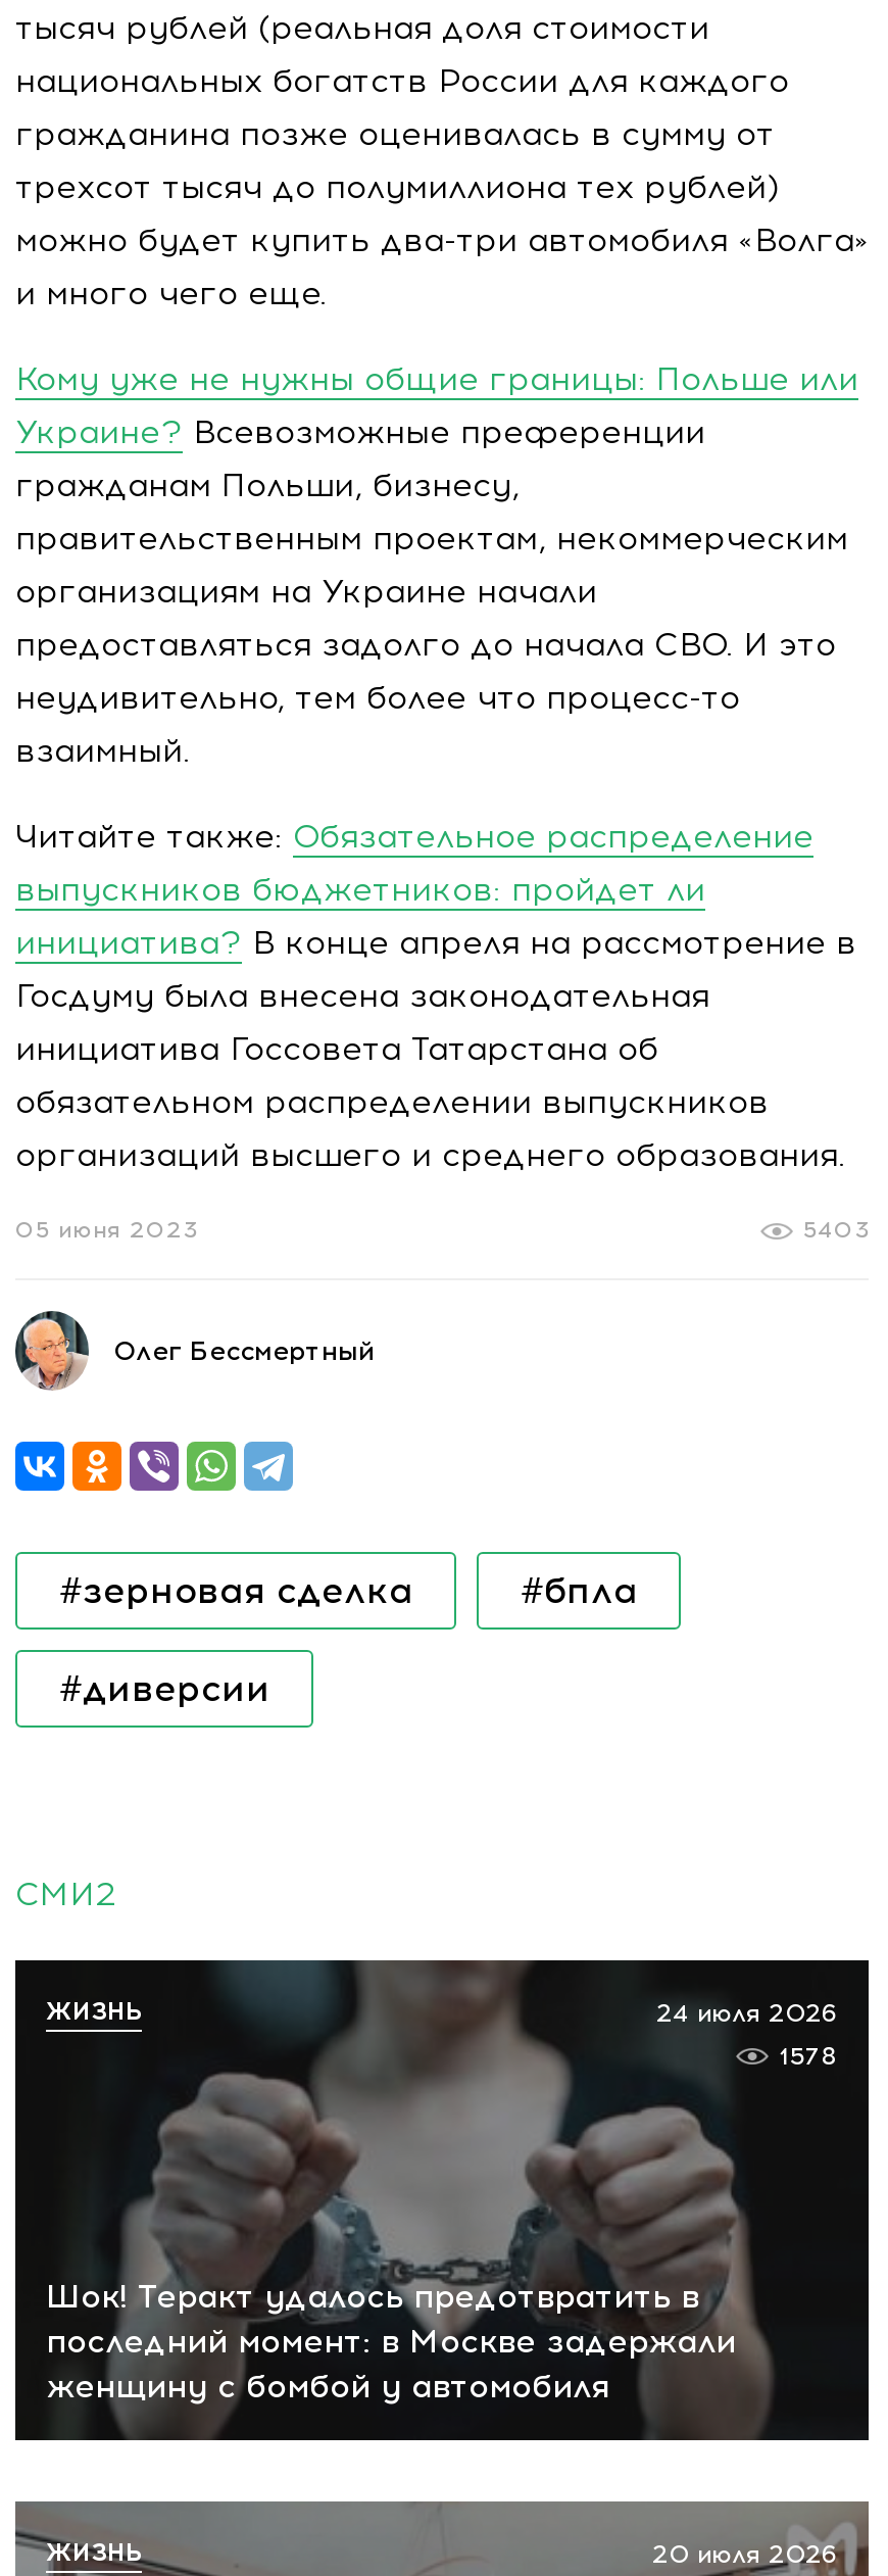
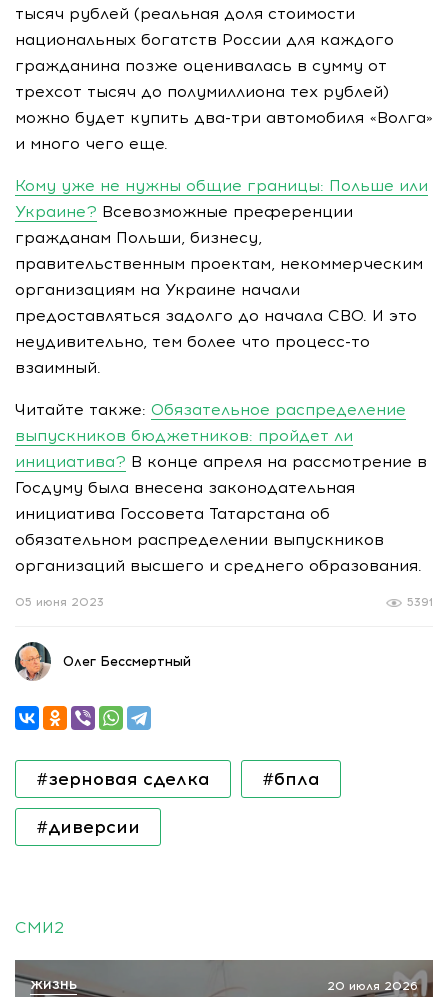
- 5403
+ 5391

- [image]
- Шок! Теракт удалось предотвратить в
- последний момент: в Москве задержали
- женщину с бомбой у автомобиля

- ЖИЗНЬ

- 24 июля 2026
- 1578
